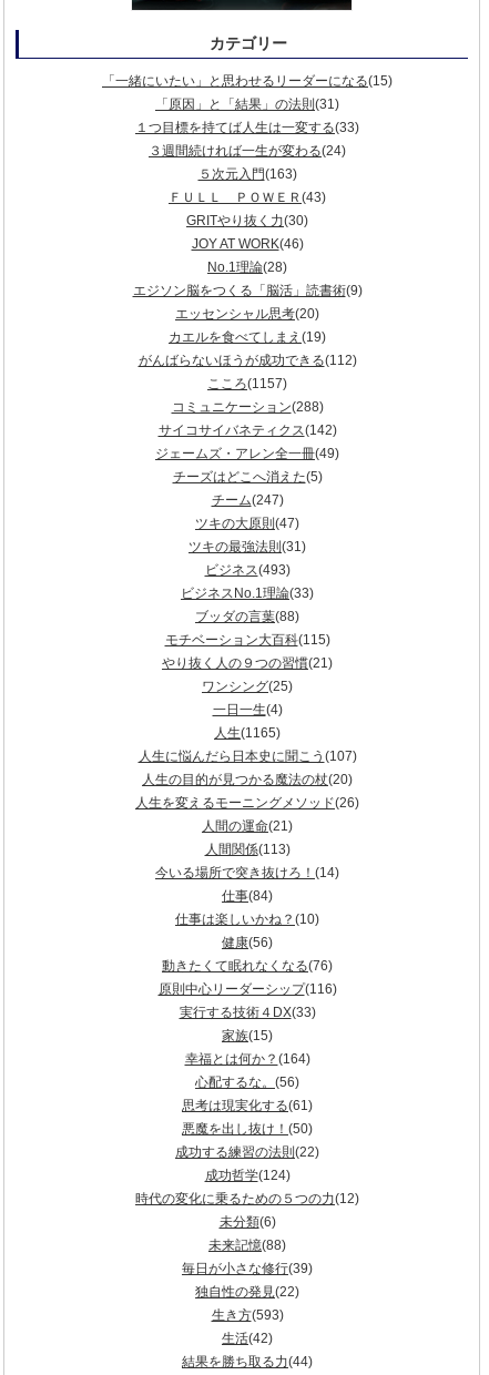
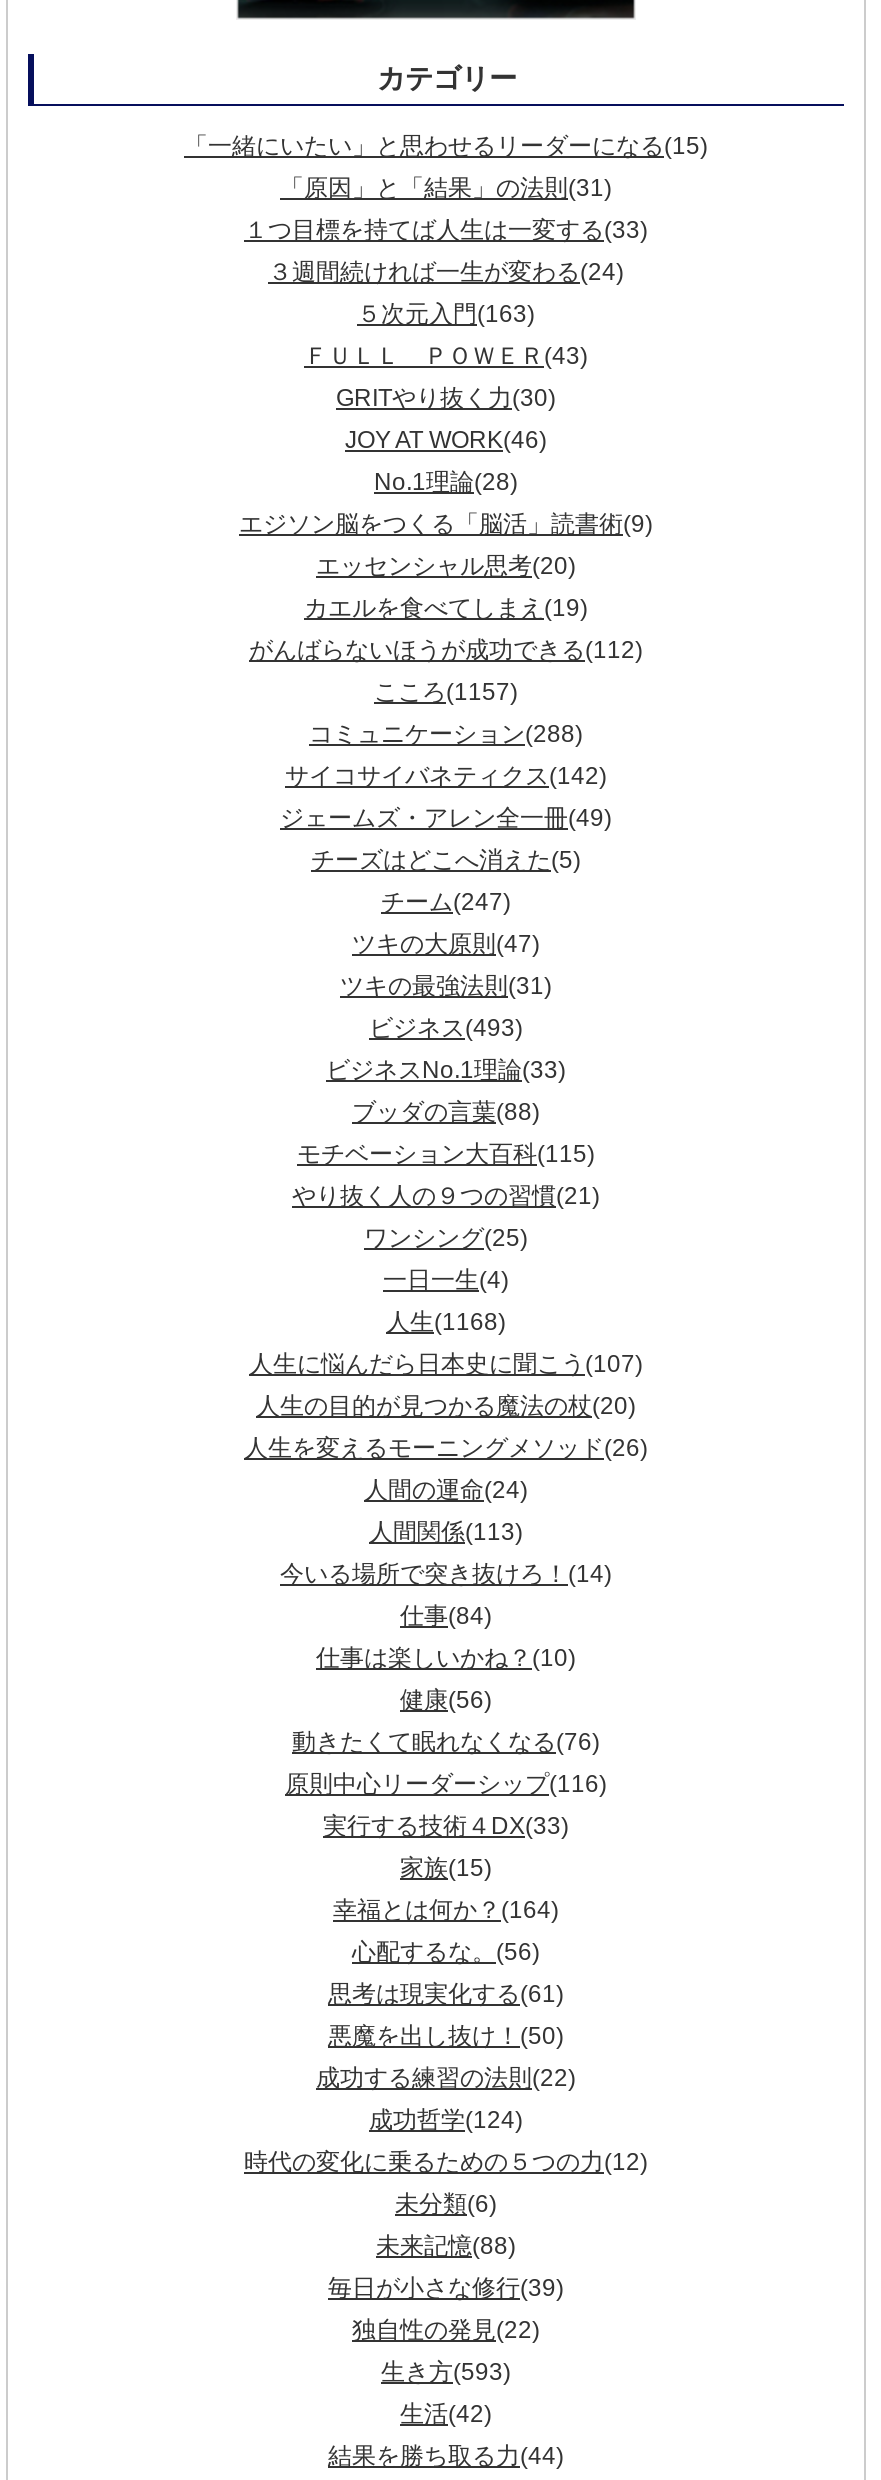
- 人生(1165)
+ 人生(1168)

- 人間の運命(21)
+ 人間の運命(24)
